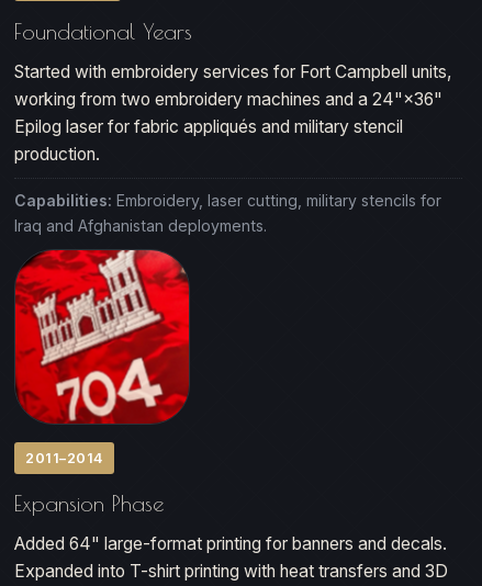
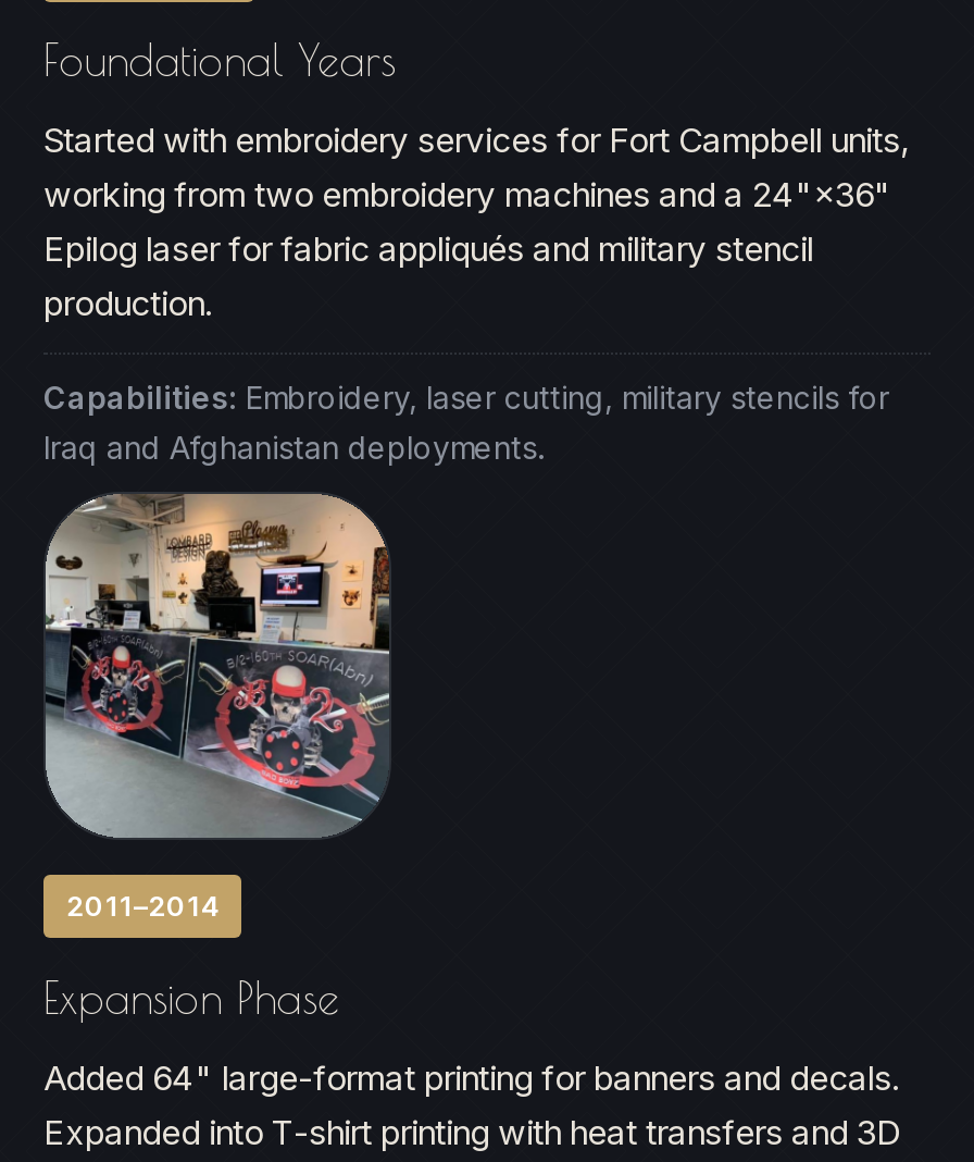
- [image]
+ [image]
